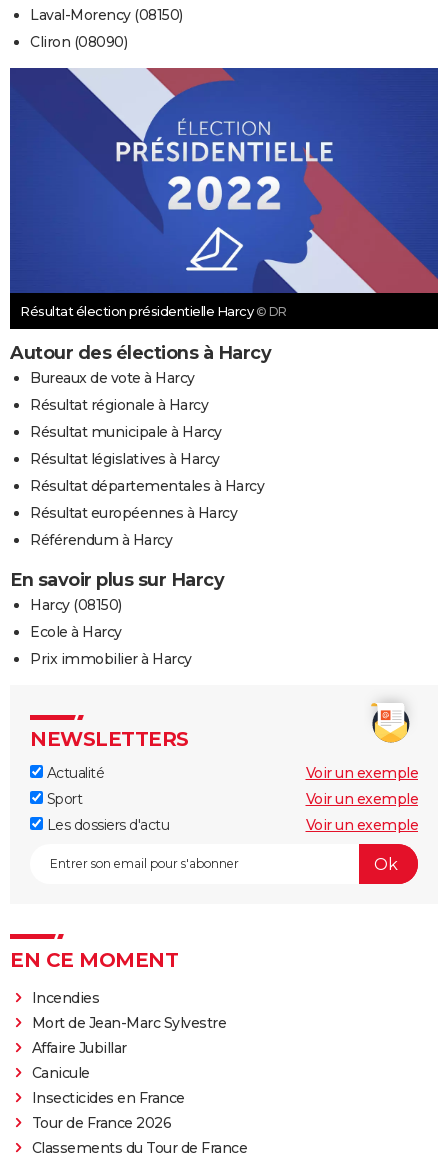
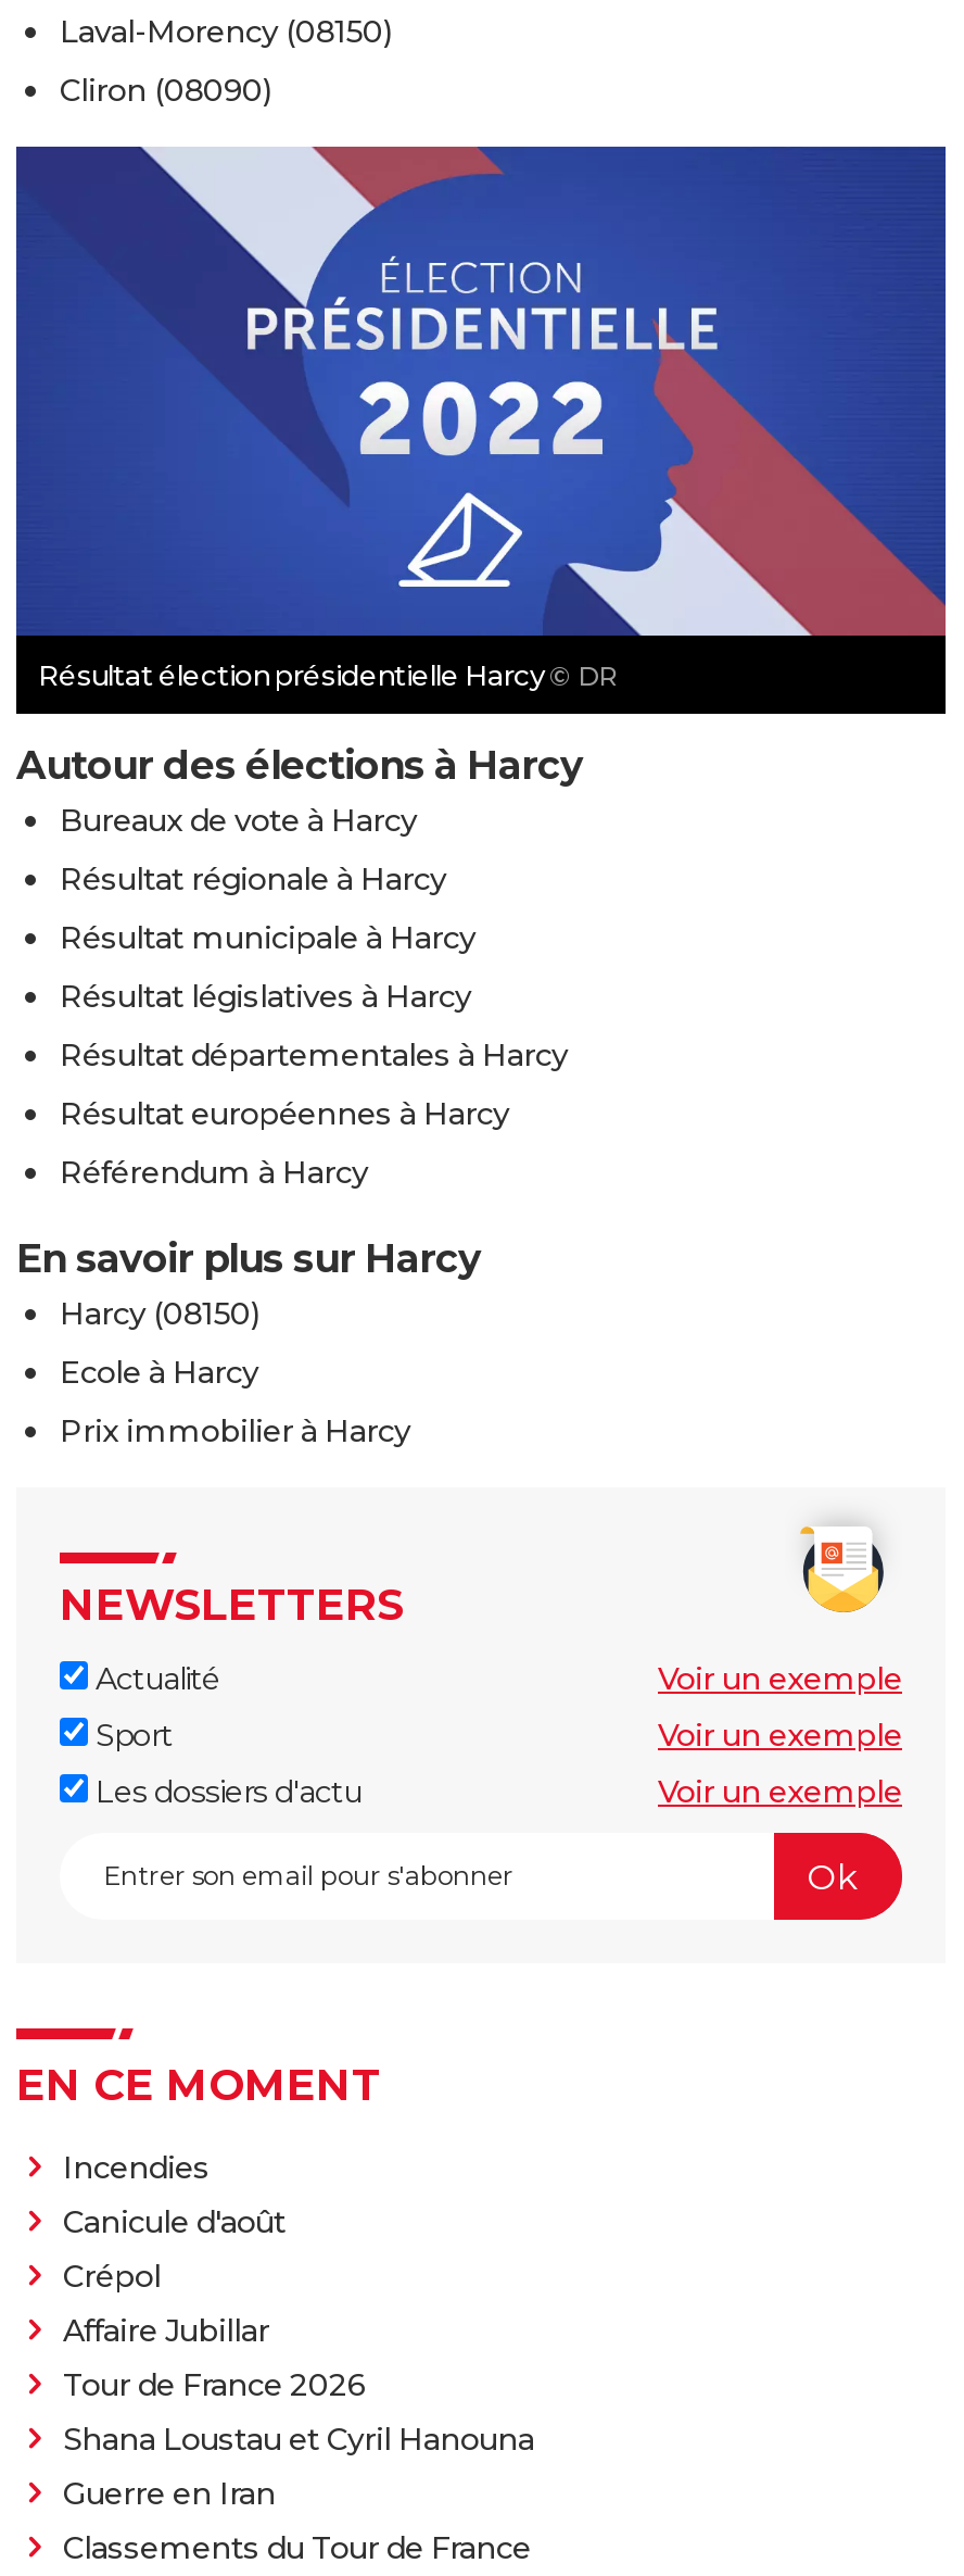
- Mort de Jean-Marc Sylvestre
+ Canicule d'août
+ Crépol

- Canicule
- Insecticides en France

moved up: Tour de France 2026

+ Shana Loustau et Cyril Hanouna
+ Guerre en Iran
